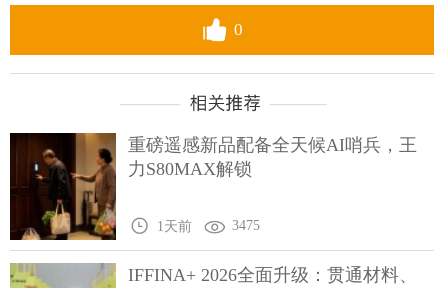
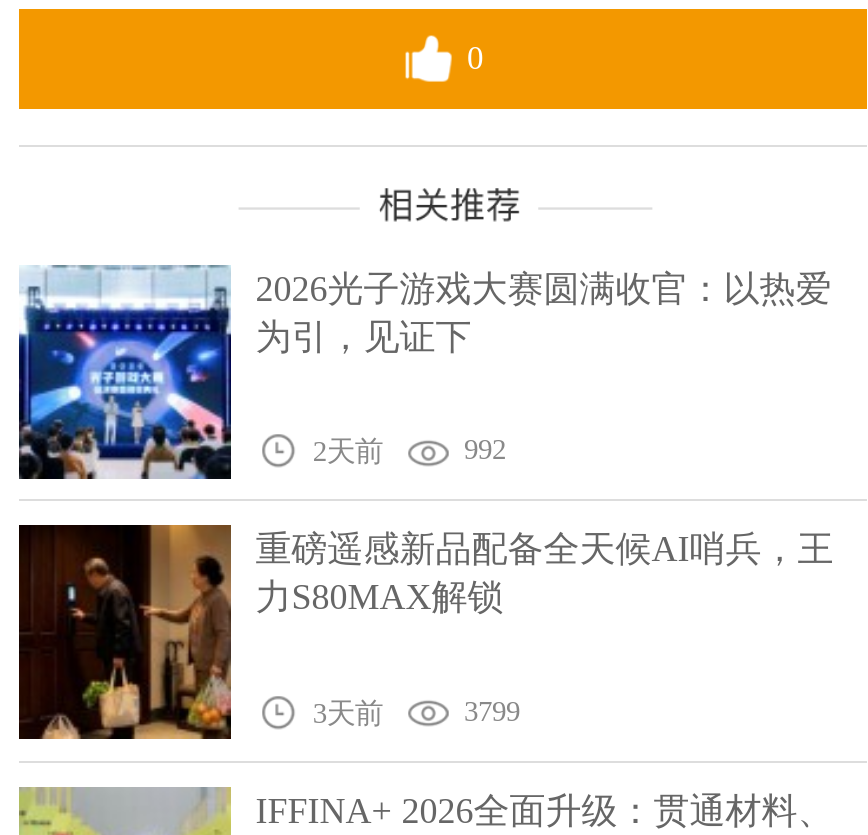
+ [image]
+ 2026光子游戏大赛圆满收官：以热爱
+ 为引，见证下
+ 2天前
+ 992

- 1天前
+ 3天前

- 3475
+ 3799
